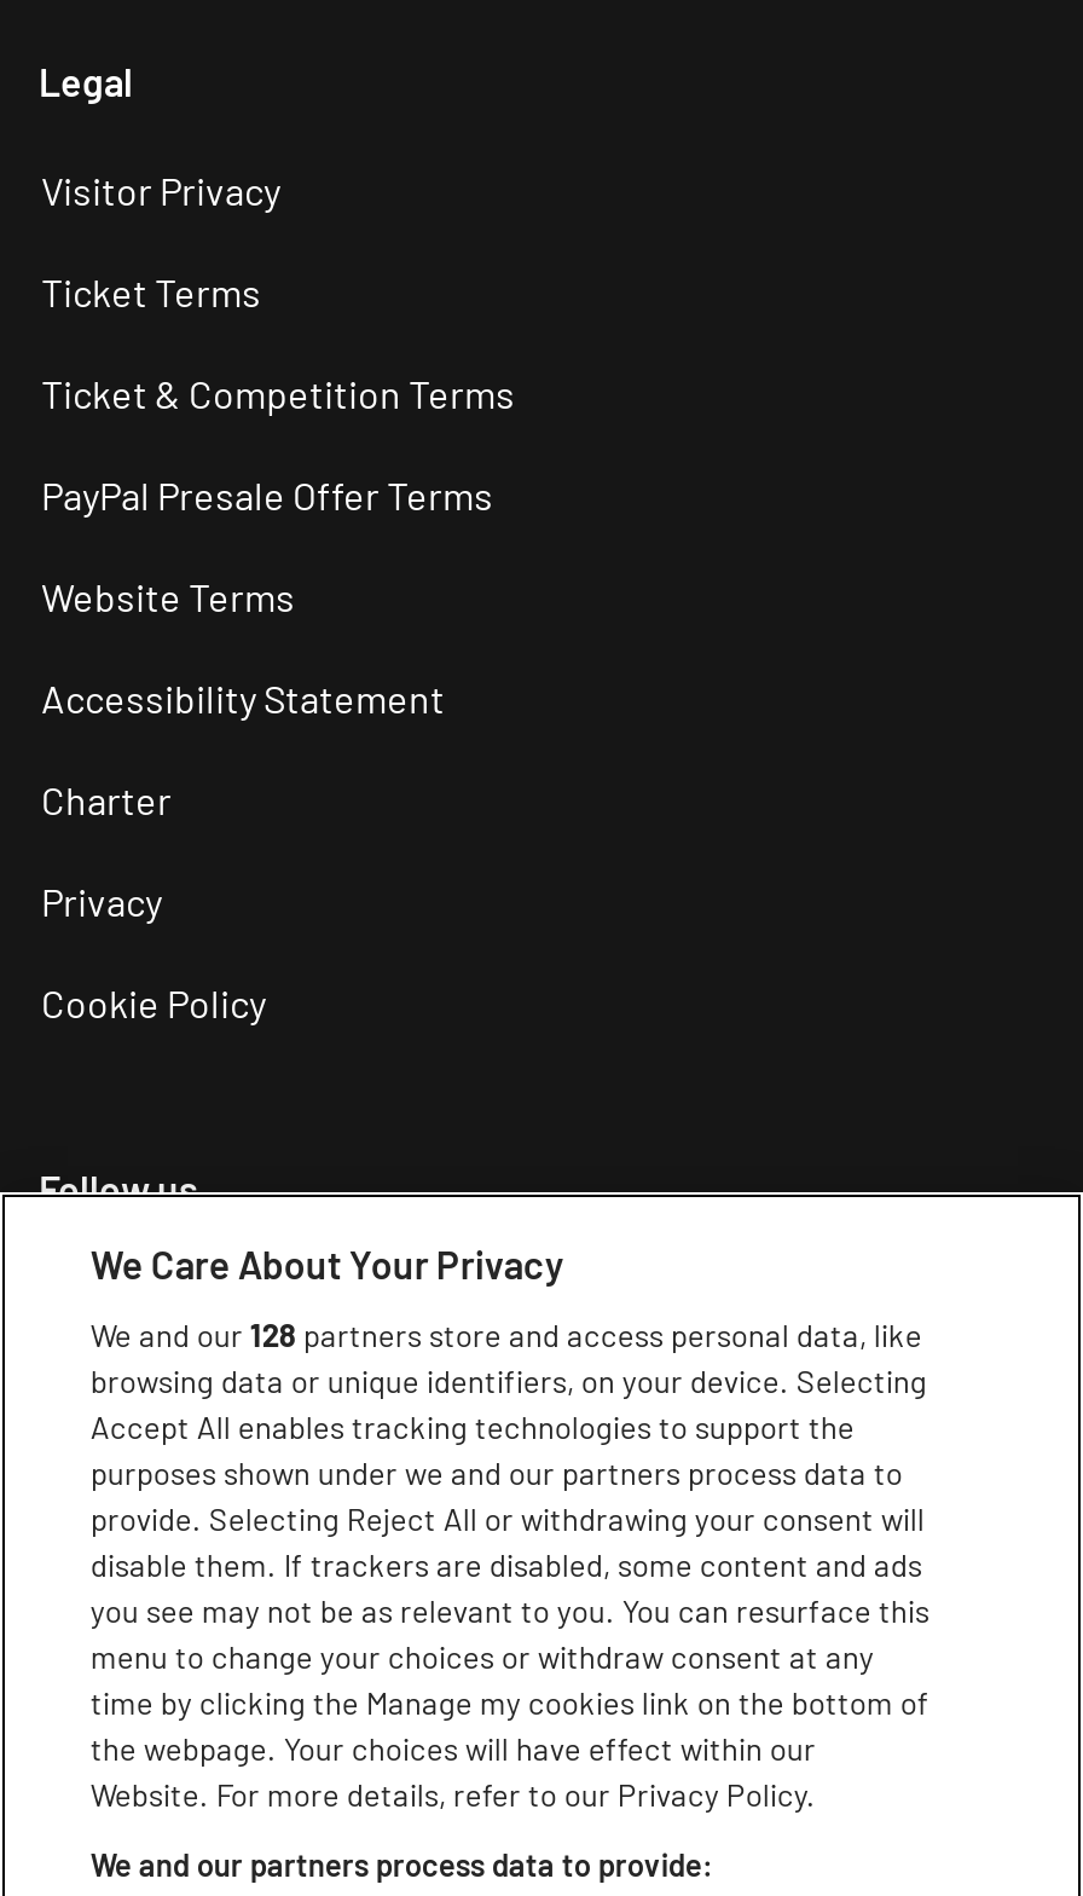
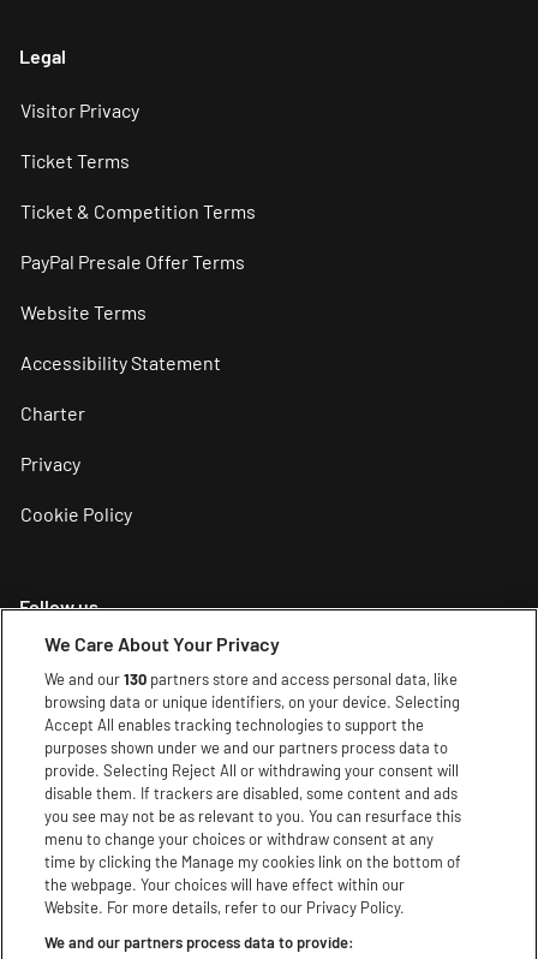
- We and our 128 partners store and access personal data, like
+ We and our 130 partners store and access personal data, like
